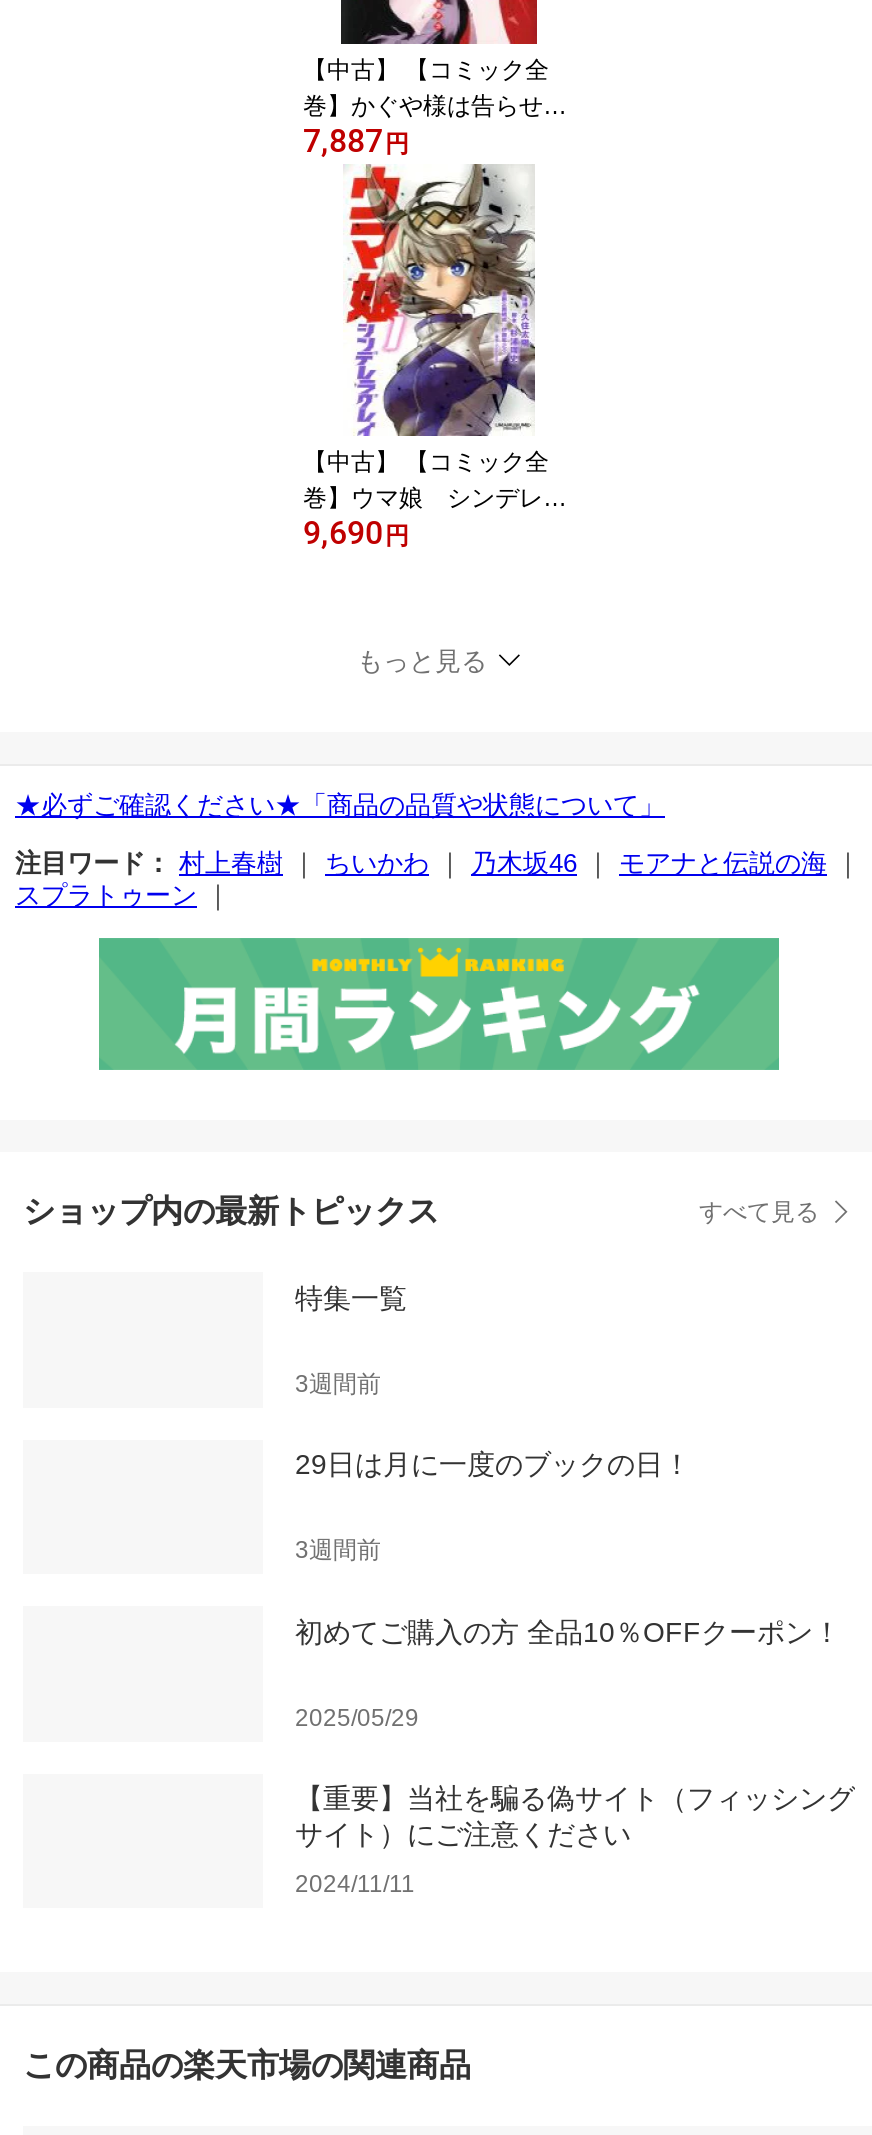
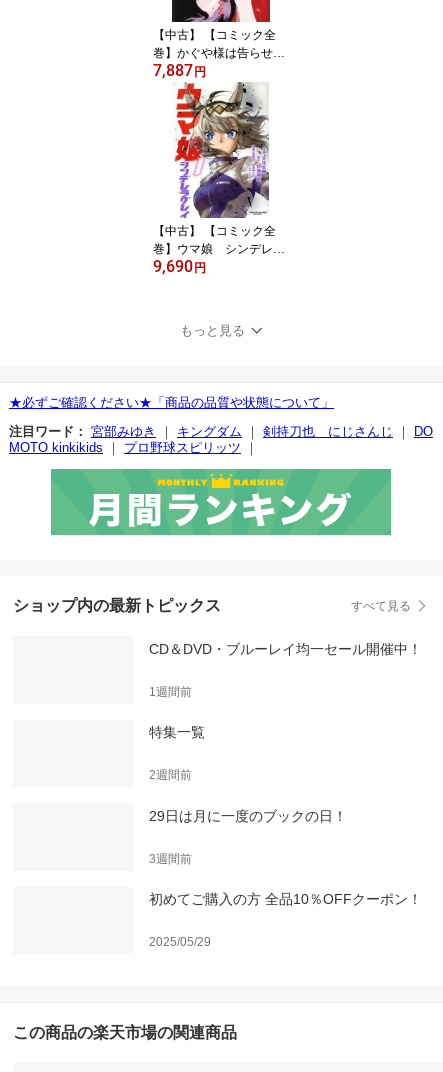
- 注目ワード： 村上春樹｜ちいかわ｜乃木坂46｜モアナと伝説の海｜
- スプラトゥーン｜
+ 注目ワード： 宮部みゆき｜キングダム｜剣持刀也 にじさんじ｜DO
+ MOTO kinkikids｜プロ野球スピリッツ｜

+ CD＆DVD・ブルーレイ均一セール開催中！
+ 1週間前

moved down: 特集一覧

- 3週間前
+ 2週間前

moved down: 29日は月に一度のブックの日！ | 3週間前 | 初めてご購入の方 全品10％OFFクーポン！ | 2025/05/29

- 【重要】当社を騙る偽サイト（フィッシング
- サイト）にご注意ください
- 2024/11/11
